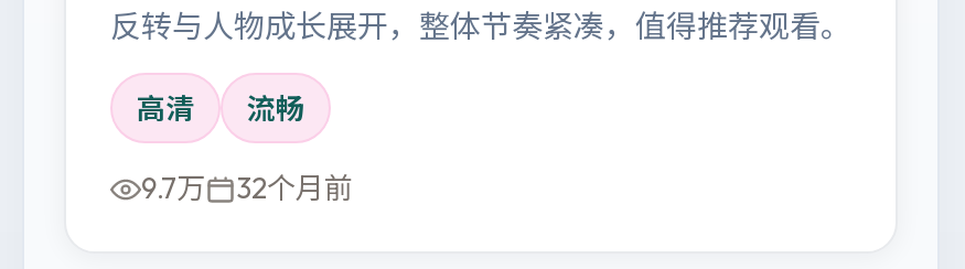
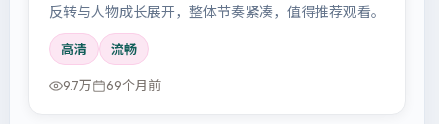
- 9.7万 32个月前
+ 9.7万 69个月前
